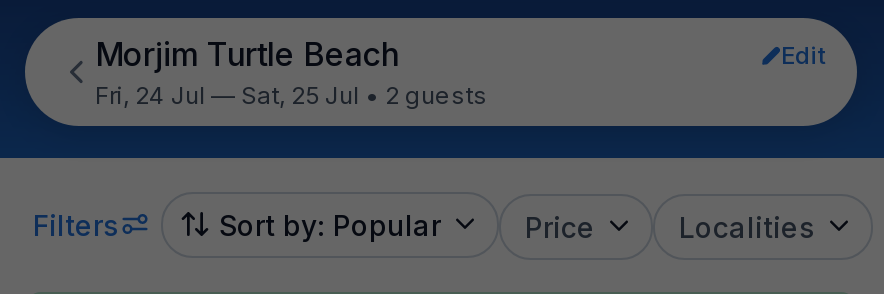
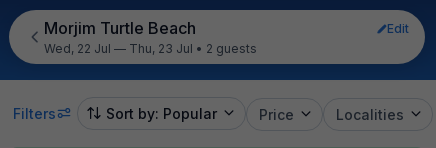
- Fri, 24 Jul — Sat, 25 Jul • 2 guests
+ Wed, 22 Jul — Thu, 23 Jul • 2 guests
